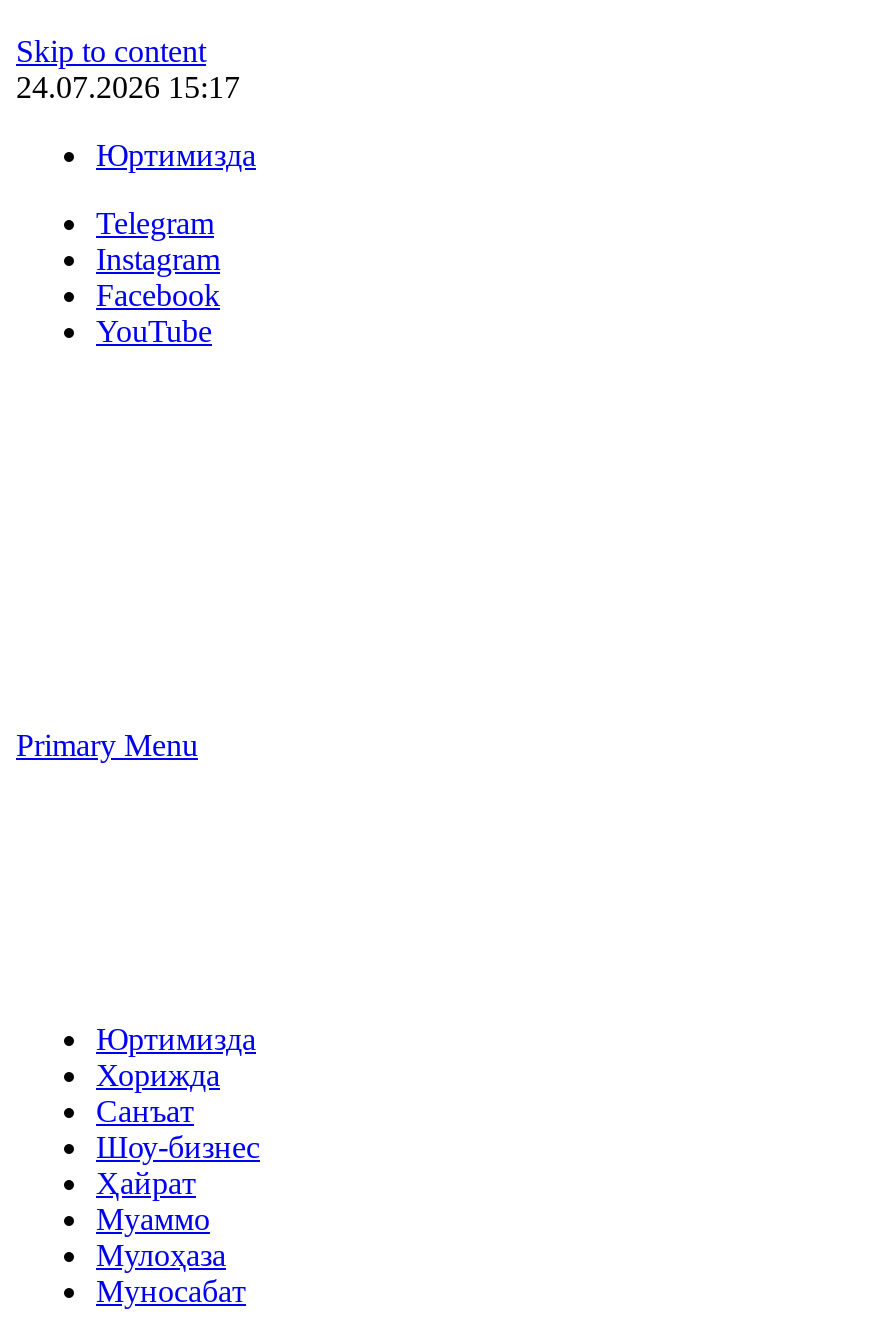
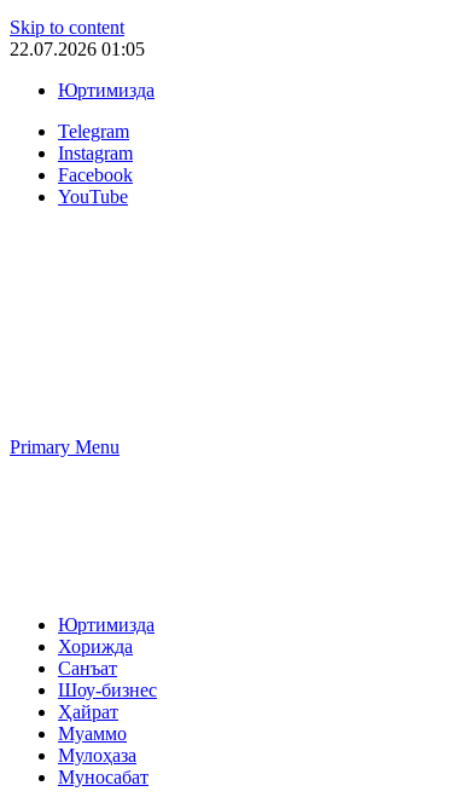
- 24.07.2026 15:17
+ 22.07.2026 01:05
